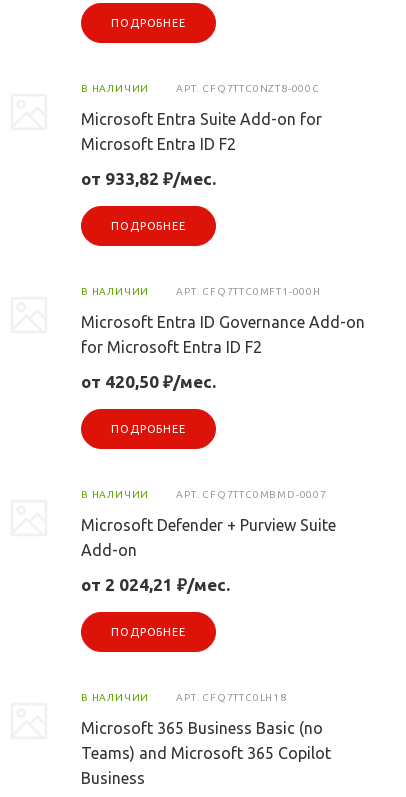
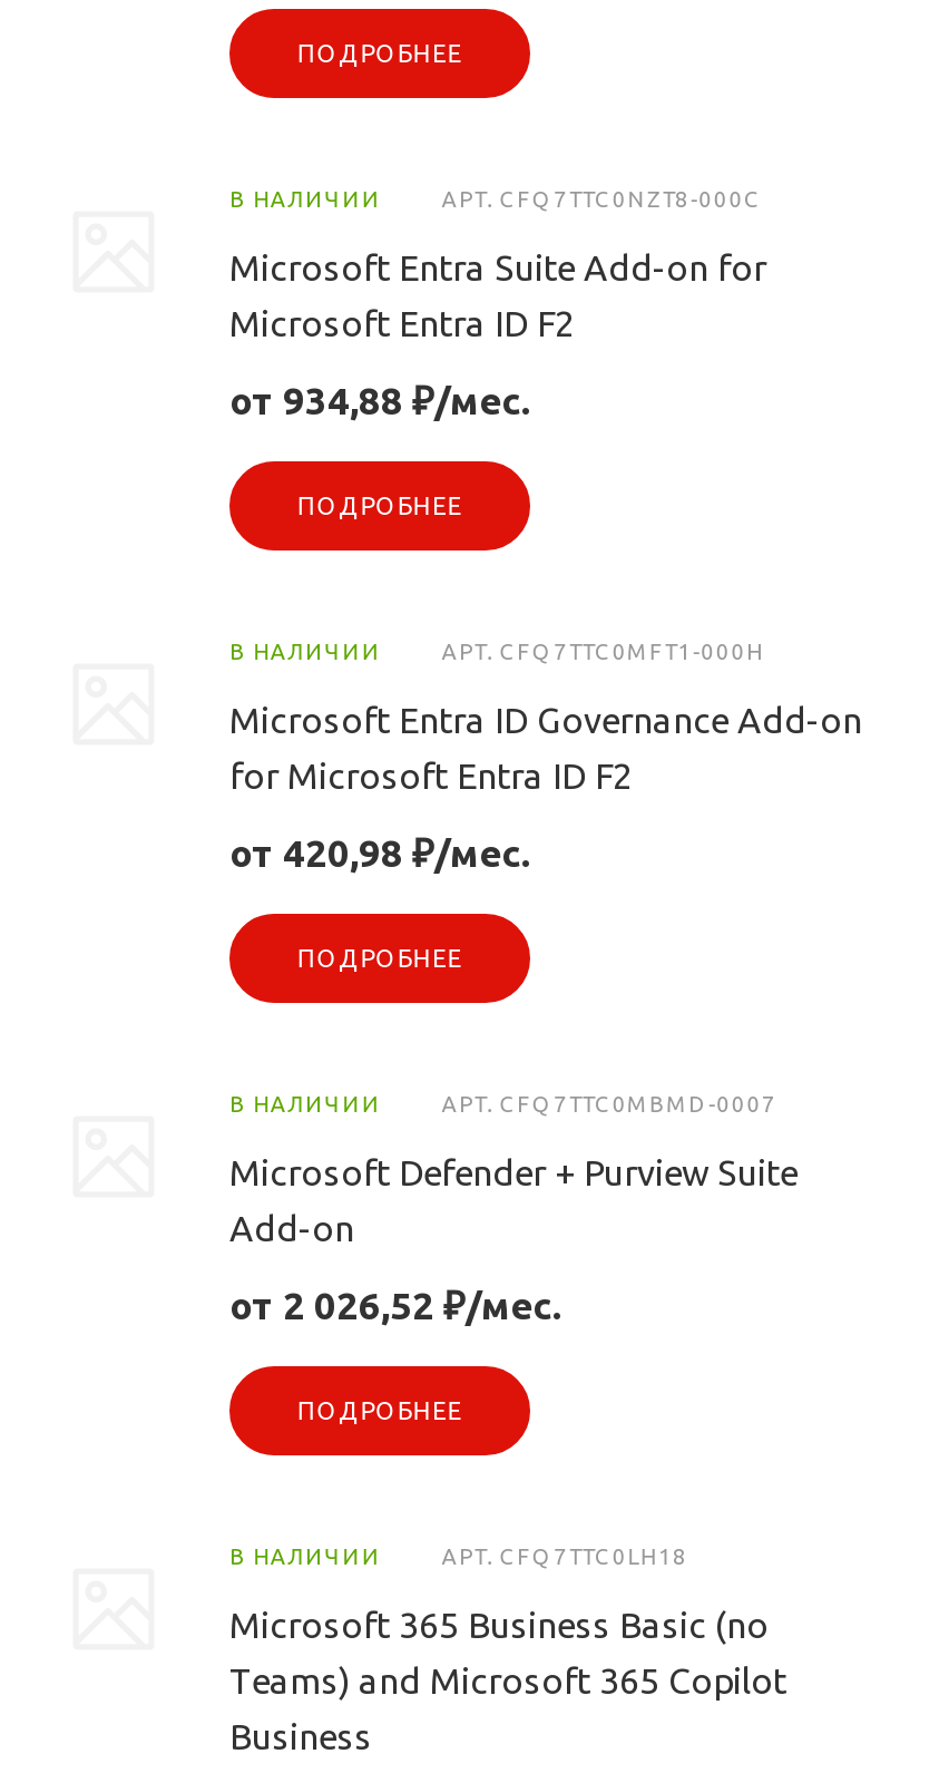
- от 933,82 ₽/мес.
+ от 934,88 ₽/мес.

- от 420,50 ₽/мес.
+ от 420,98 ₽/мес.

- от 2 024,21 ₽/мес.
+ от 2 026,52 ₽/мес.
